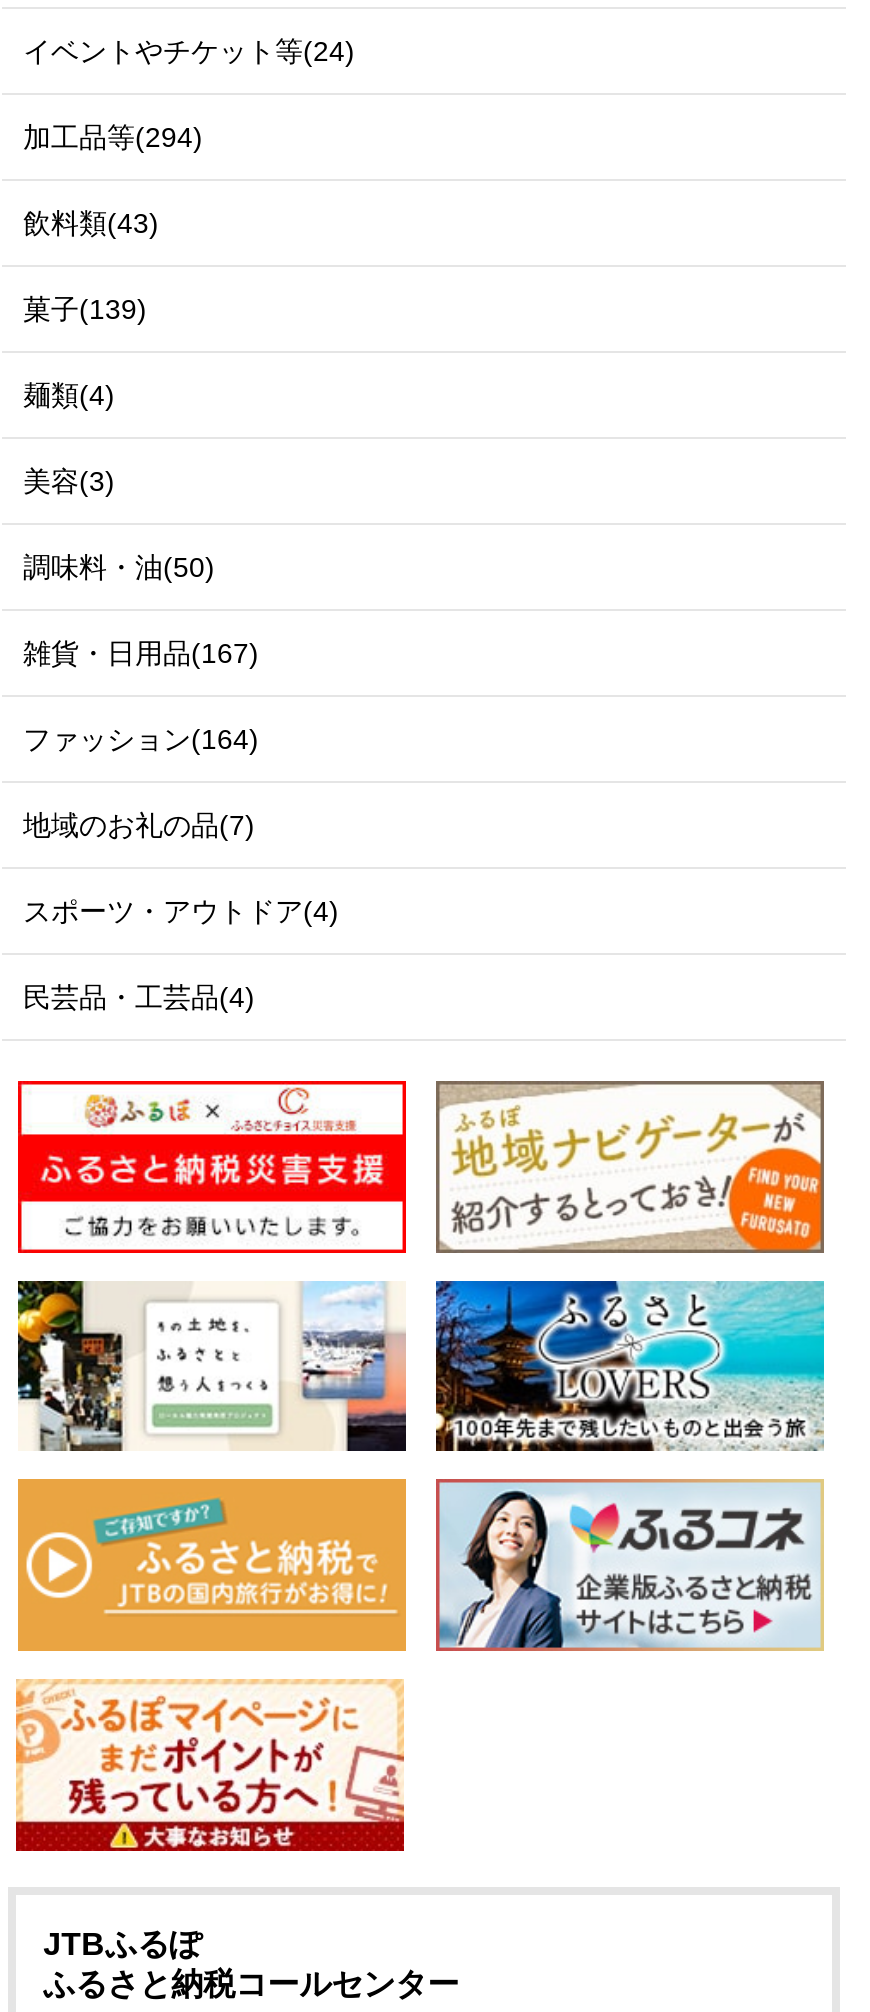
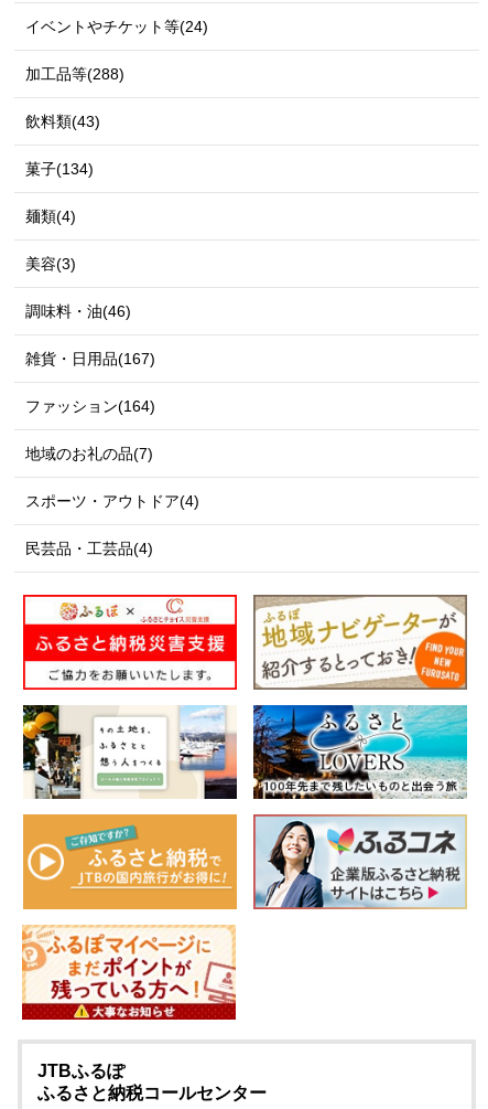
- 加工品等(294)
+ 加工品等(288)

- 菓子(139)
+ 菓子(134)

- 調味料・油(50)
+ 調味料・油(46)
